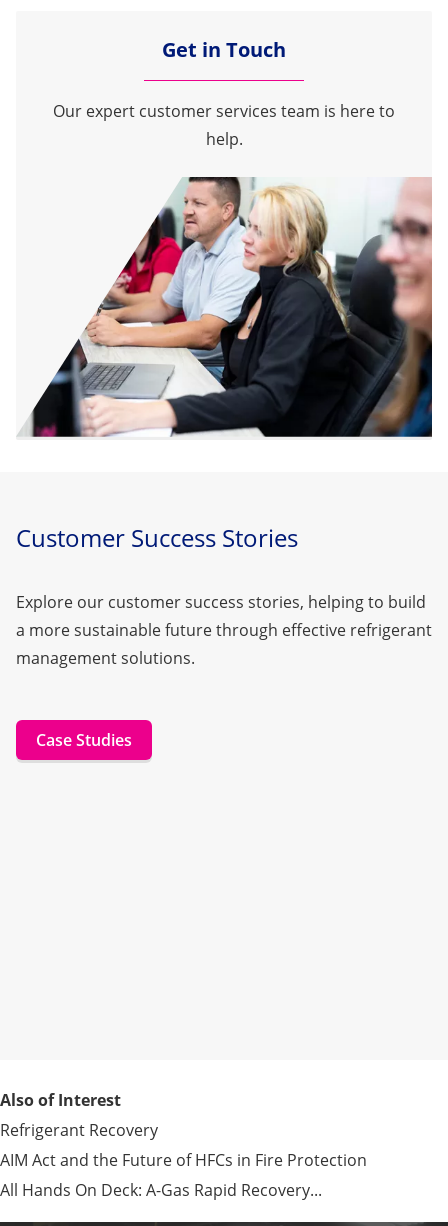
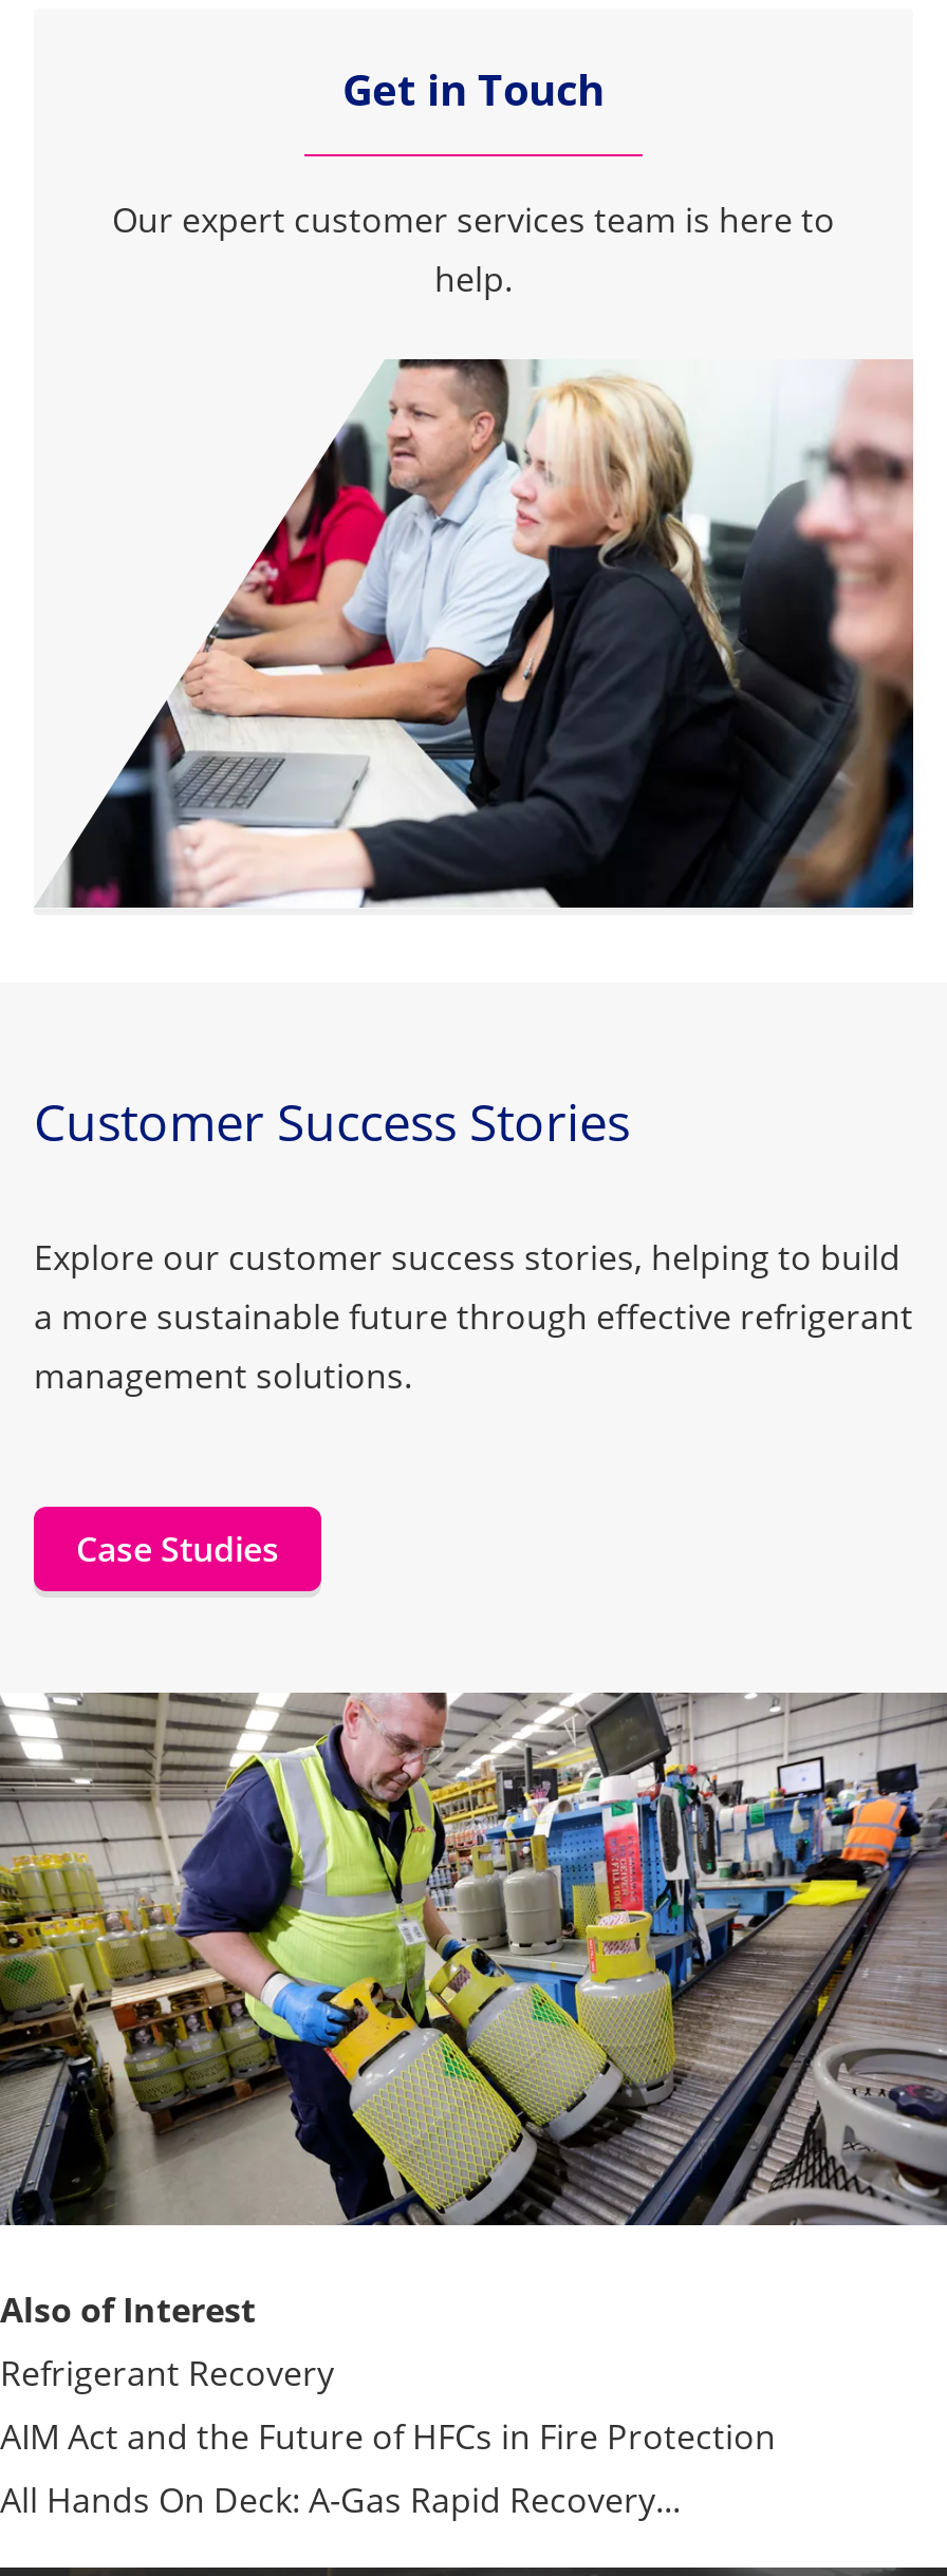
+ [image]
